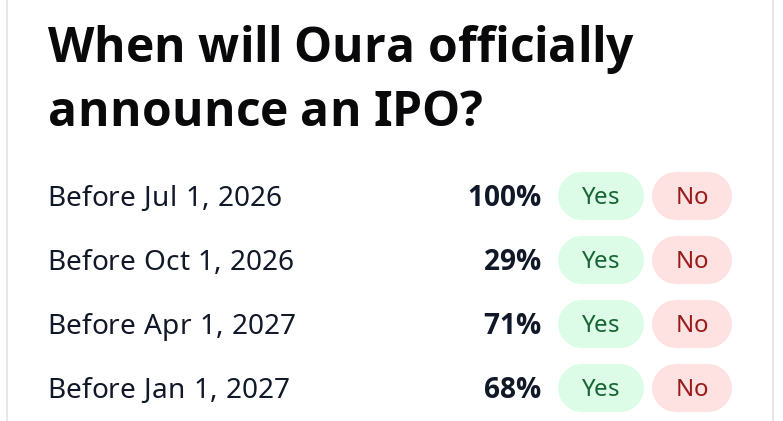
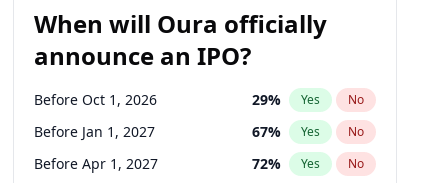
- Before Jul 1, 2026
- 100%
- Yes
- No

- Before Apr 1, 2027
+ Before Jan 1, 2027

- 71% Yes No
+ 67% Yes No

- Before Jan 1, 2027
+ Before Apr 1, 2027

- 68% Yes No
+ 72% Yes No
